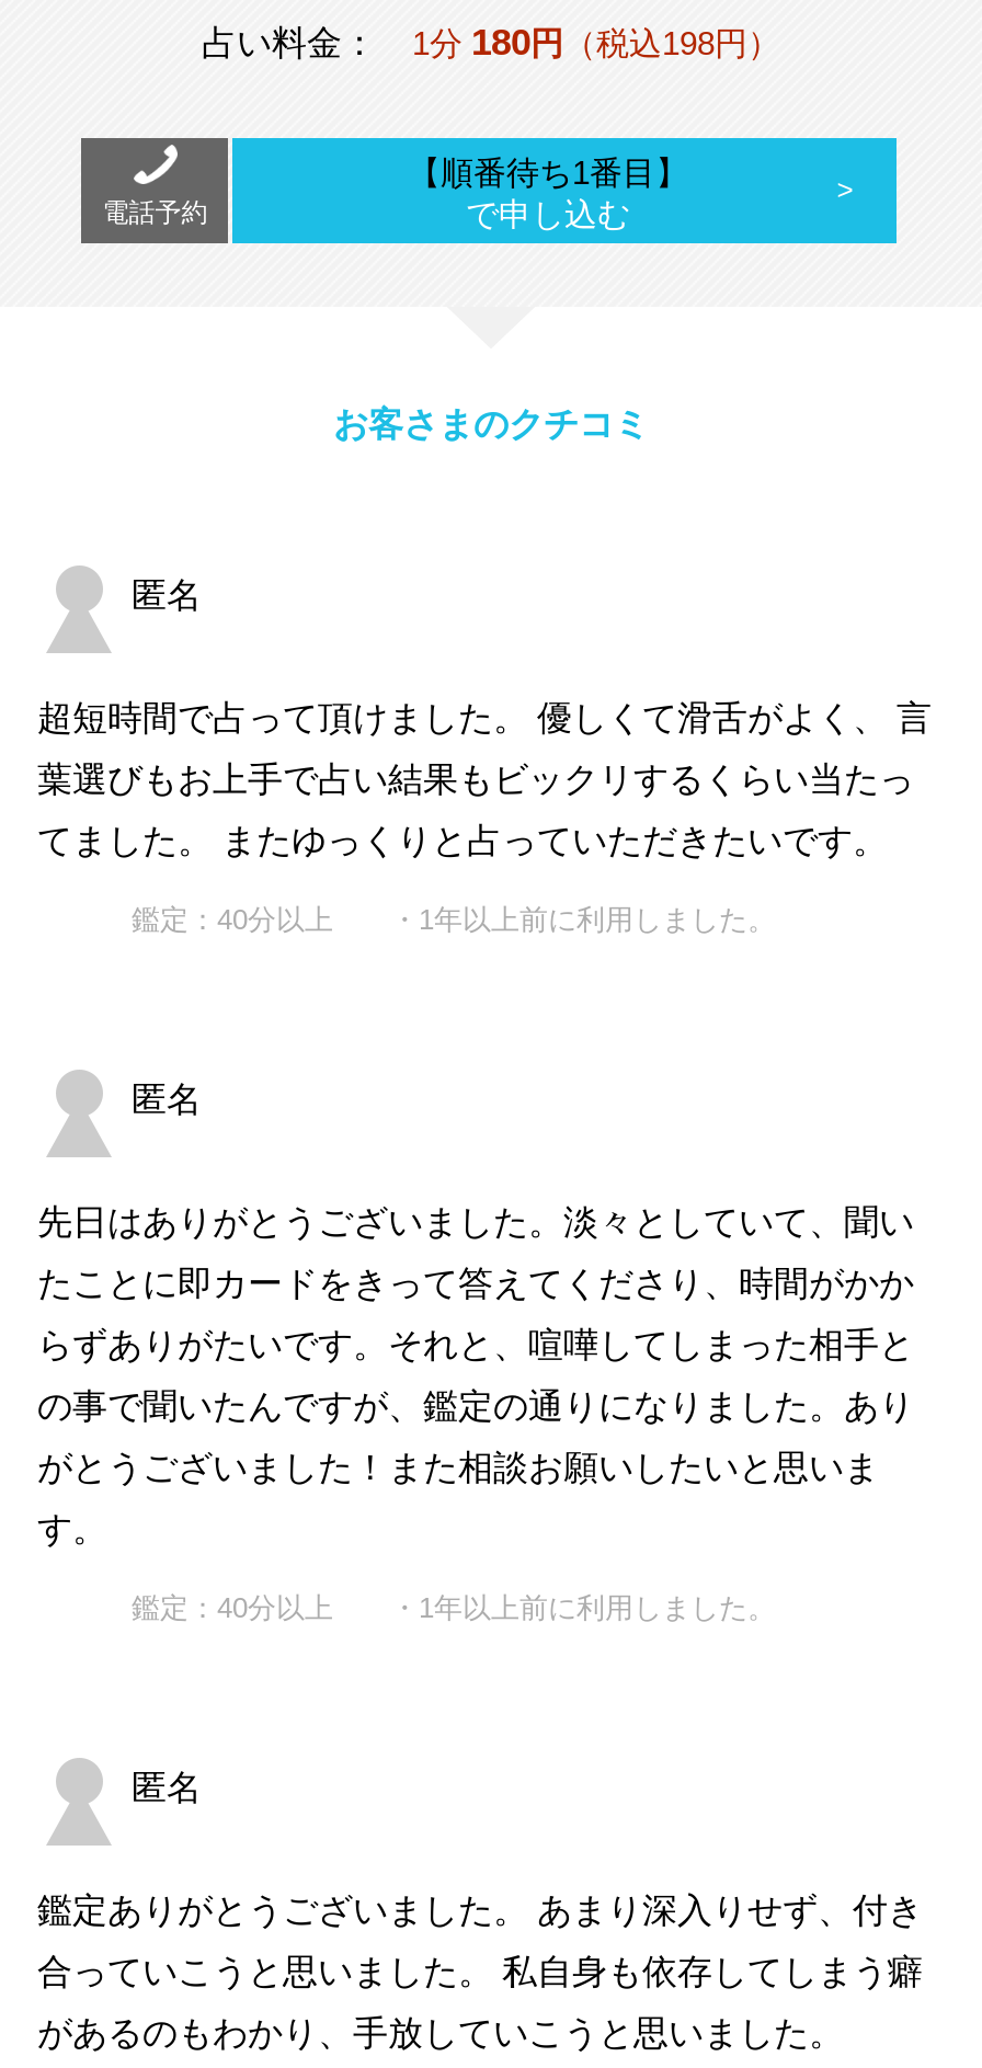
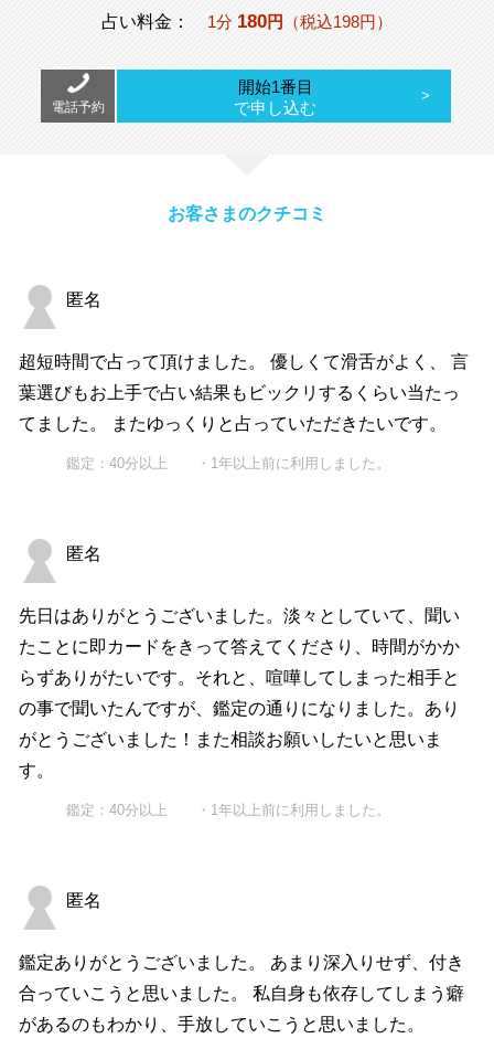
- 【順番待ち1番目】
+ 開始1番目
